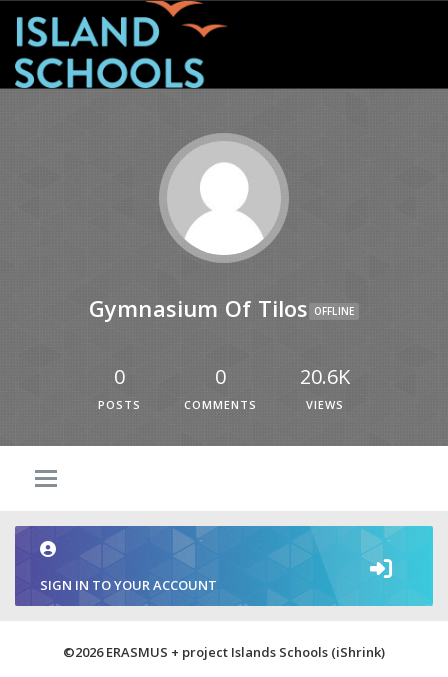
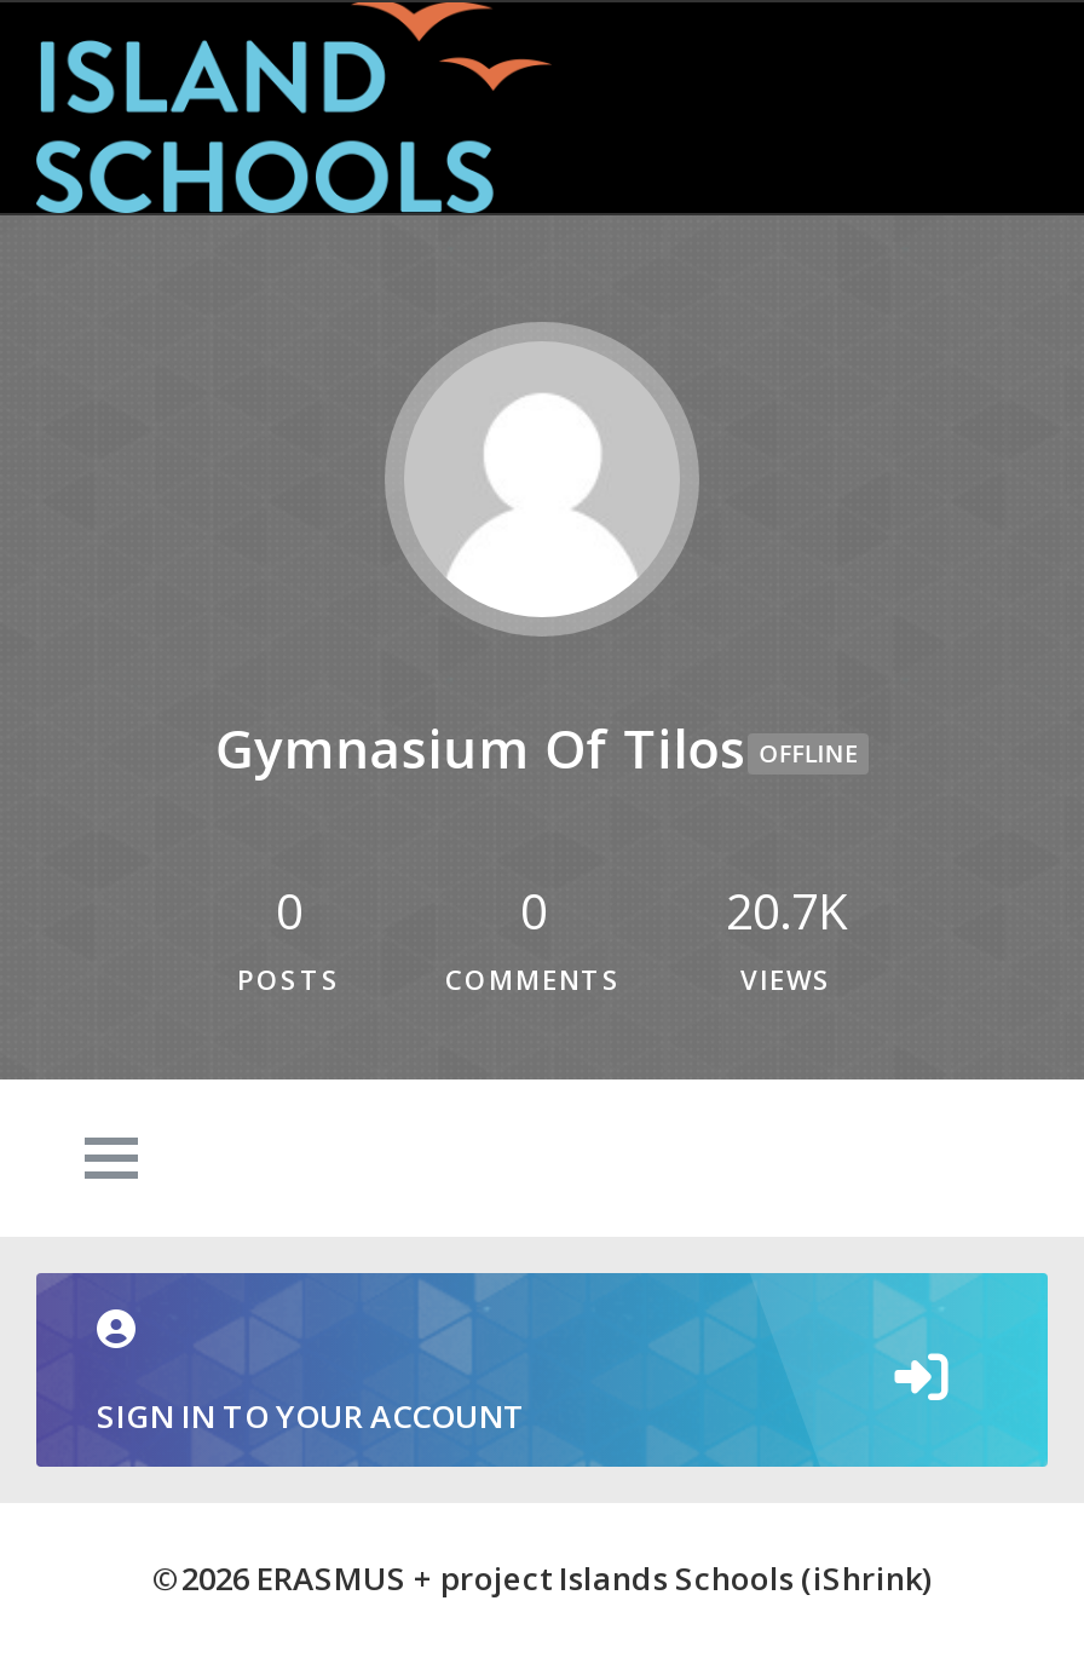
- 20.6K
+ 20.7K
